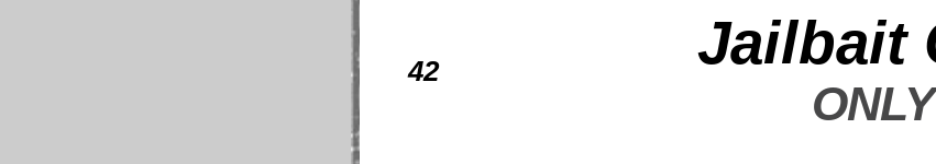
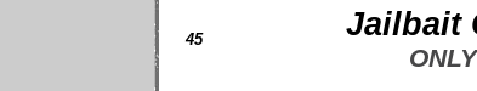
- 42
+ 45
